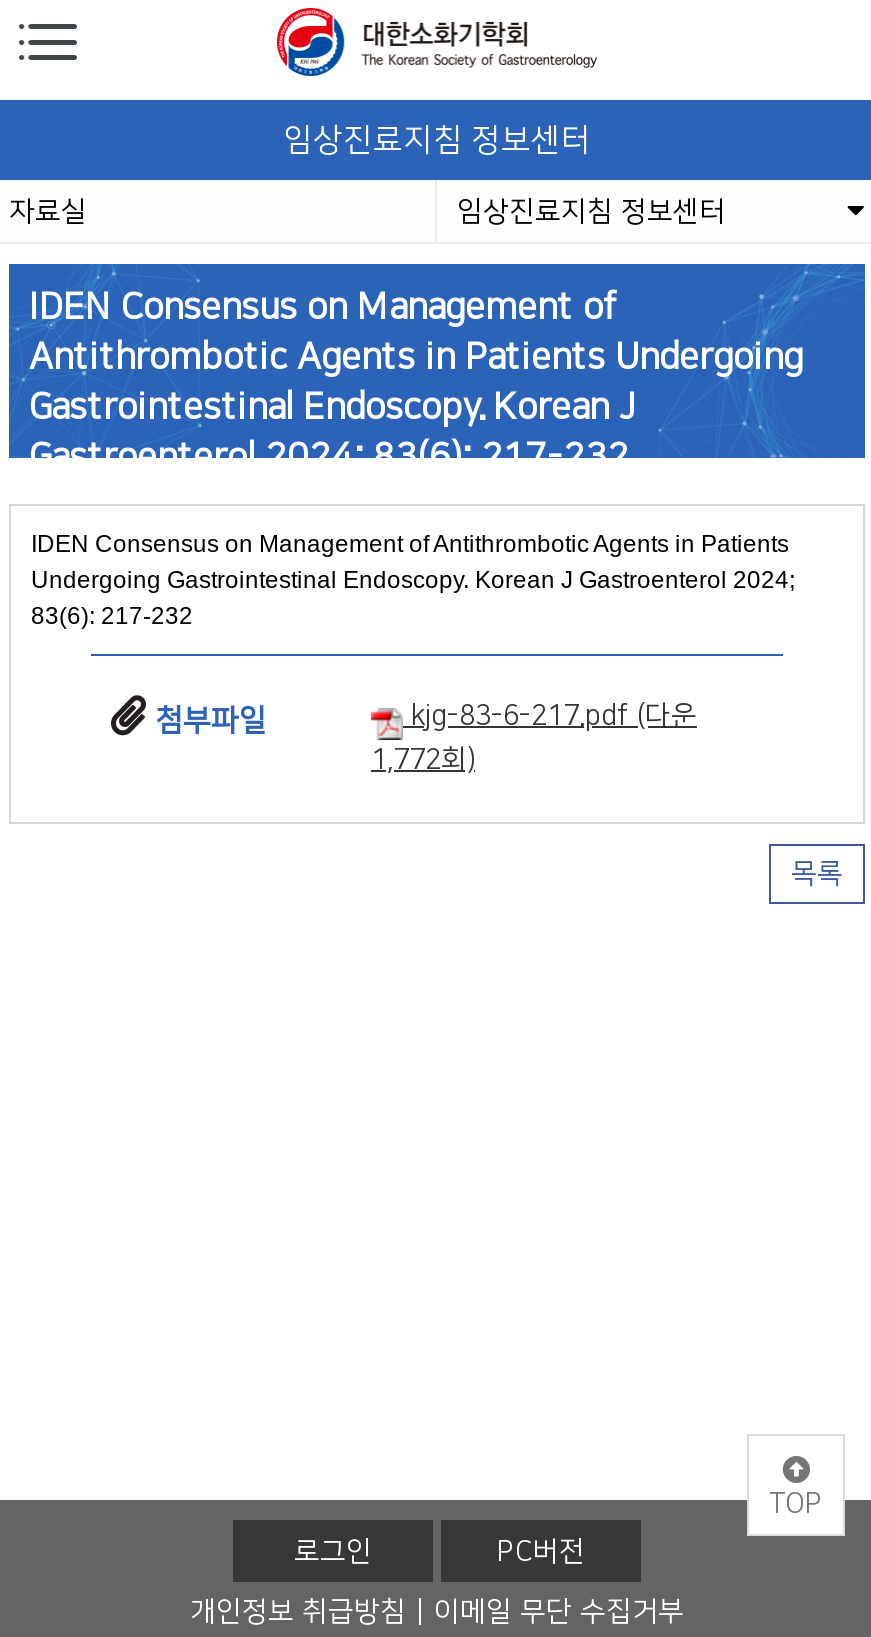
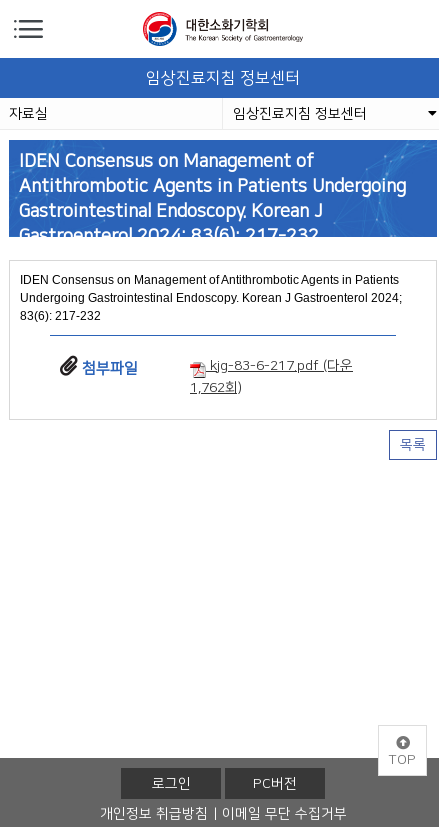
- 1,772회)
+ 1,762회)
